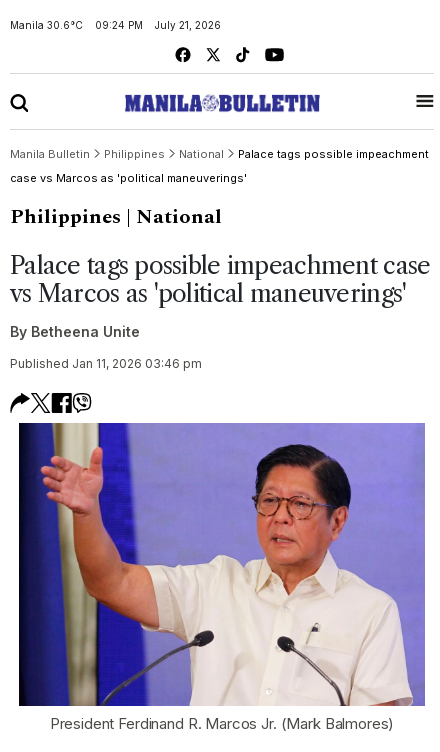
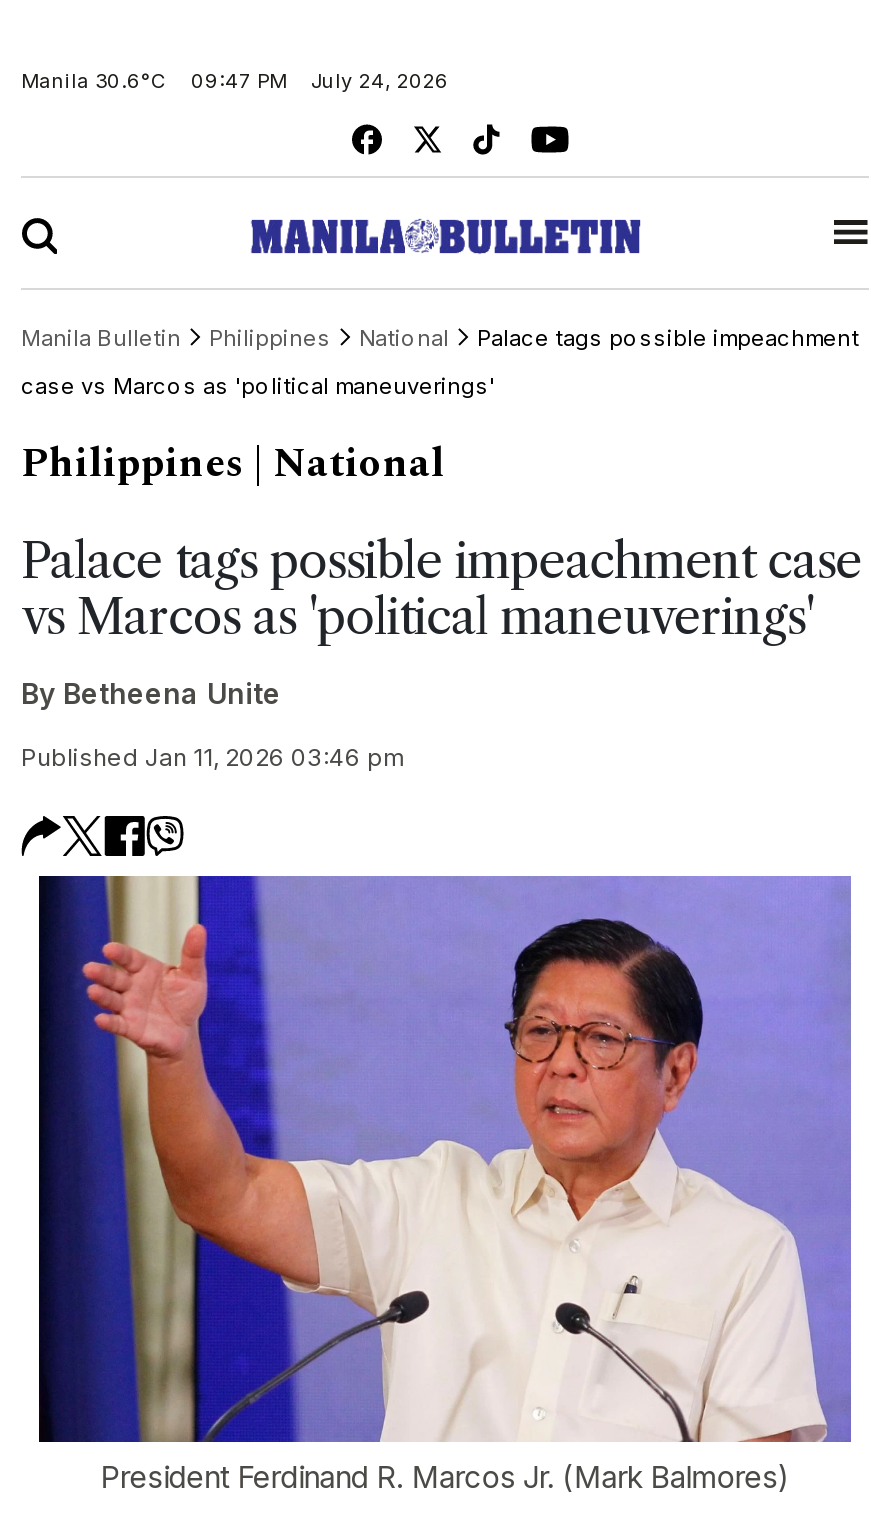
- 09:24 PM
+ 09:47 PM

- July 21, 2026
+ July 24, 2026
